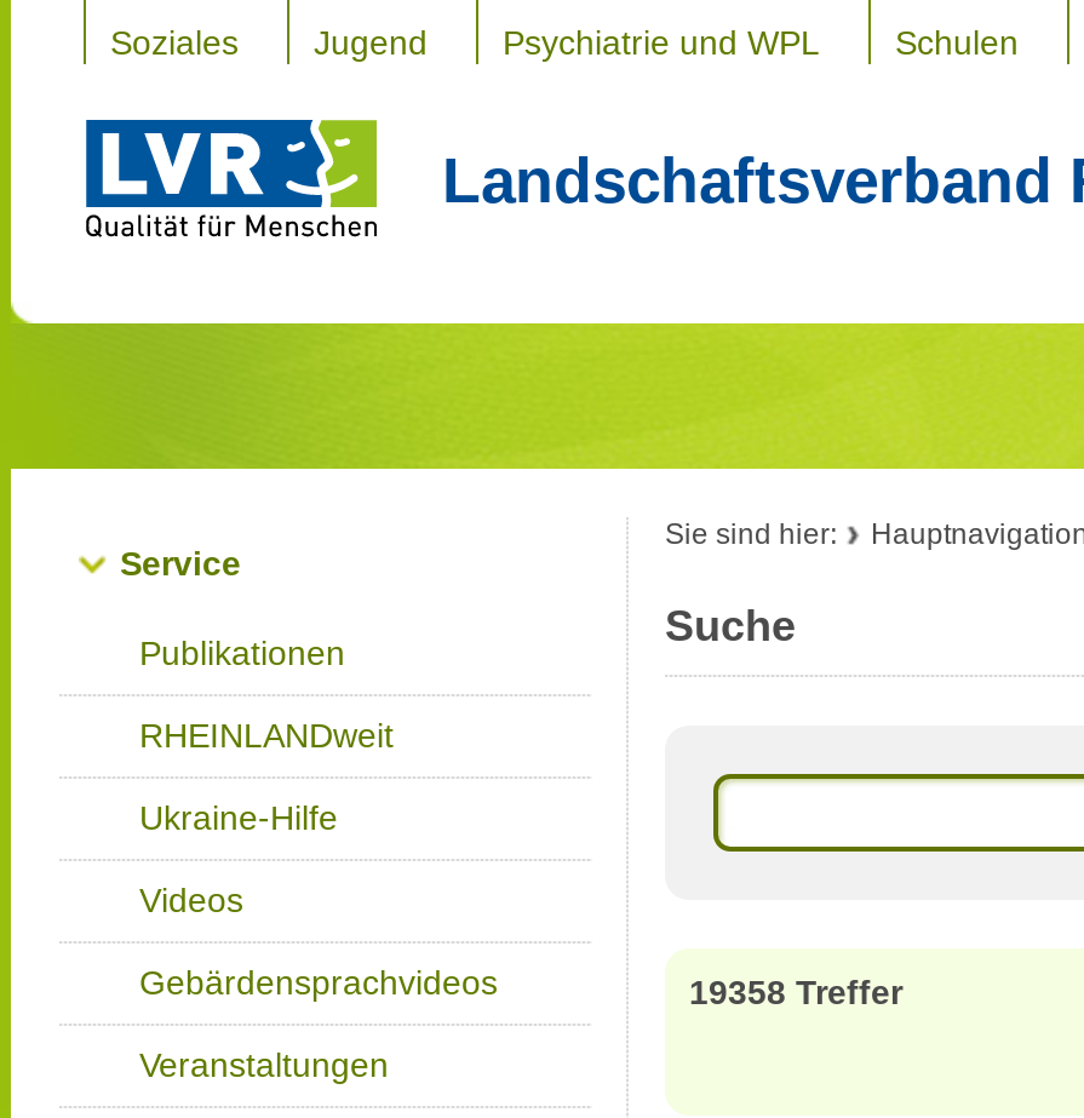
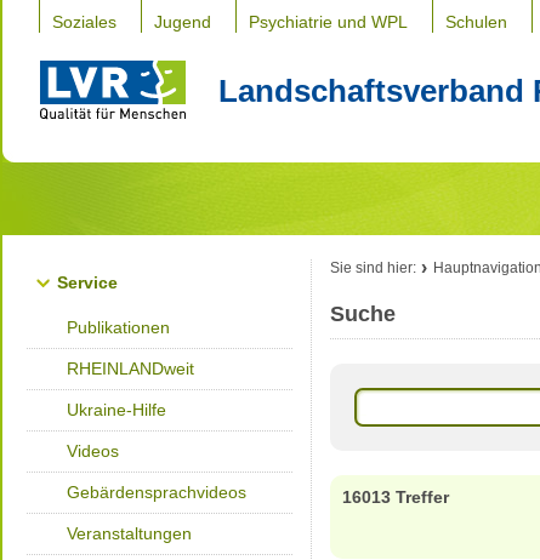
- 19358 Treffer
+ 16013 Treffer
